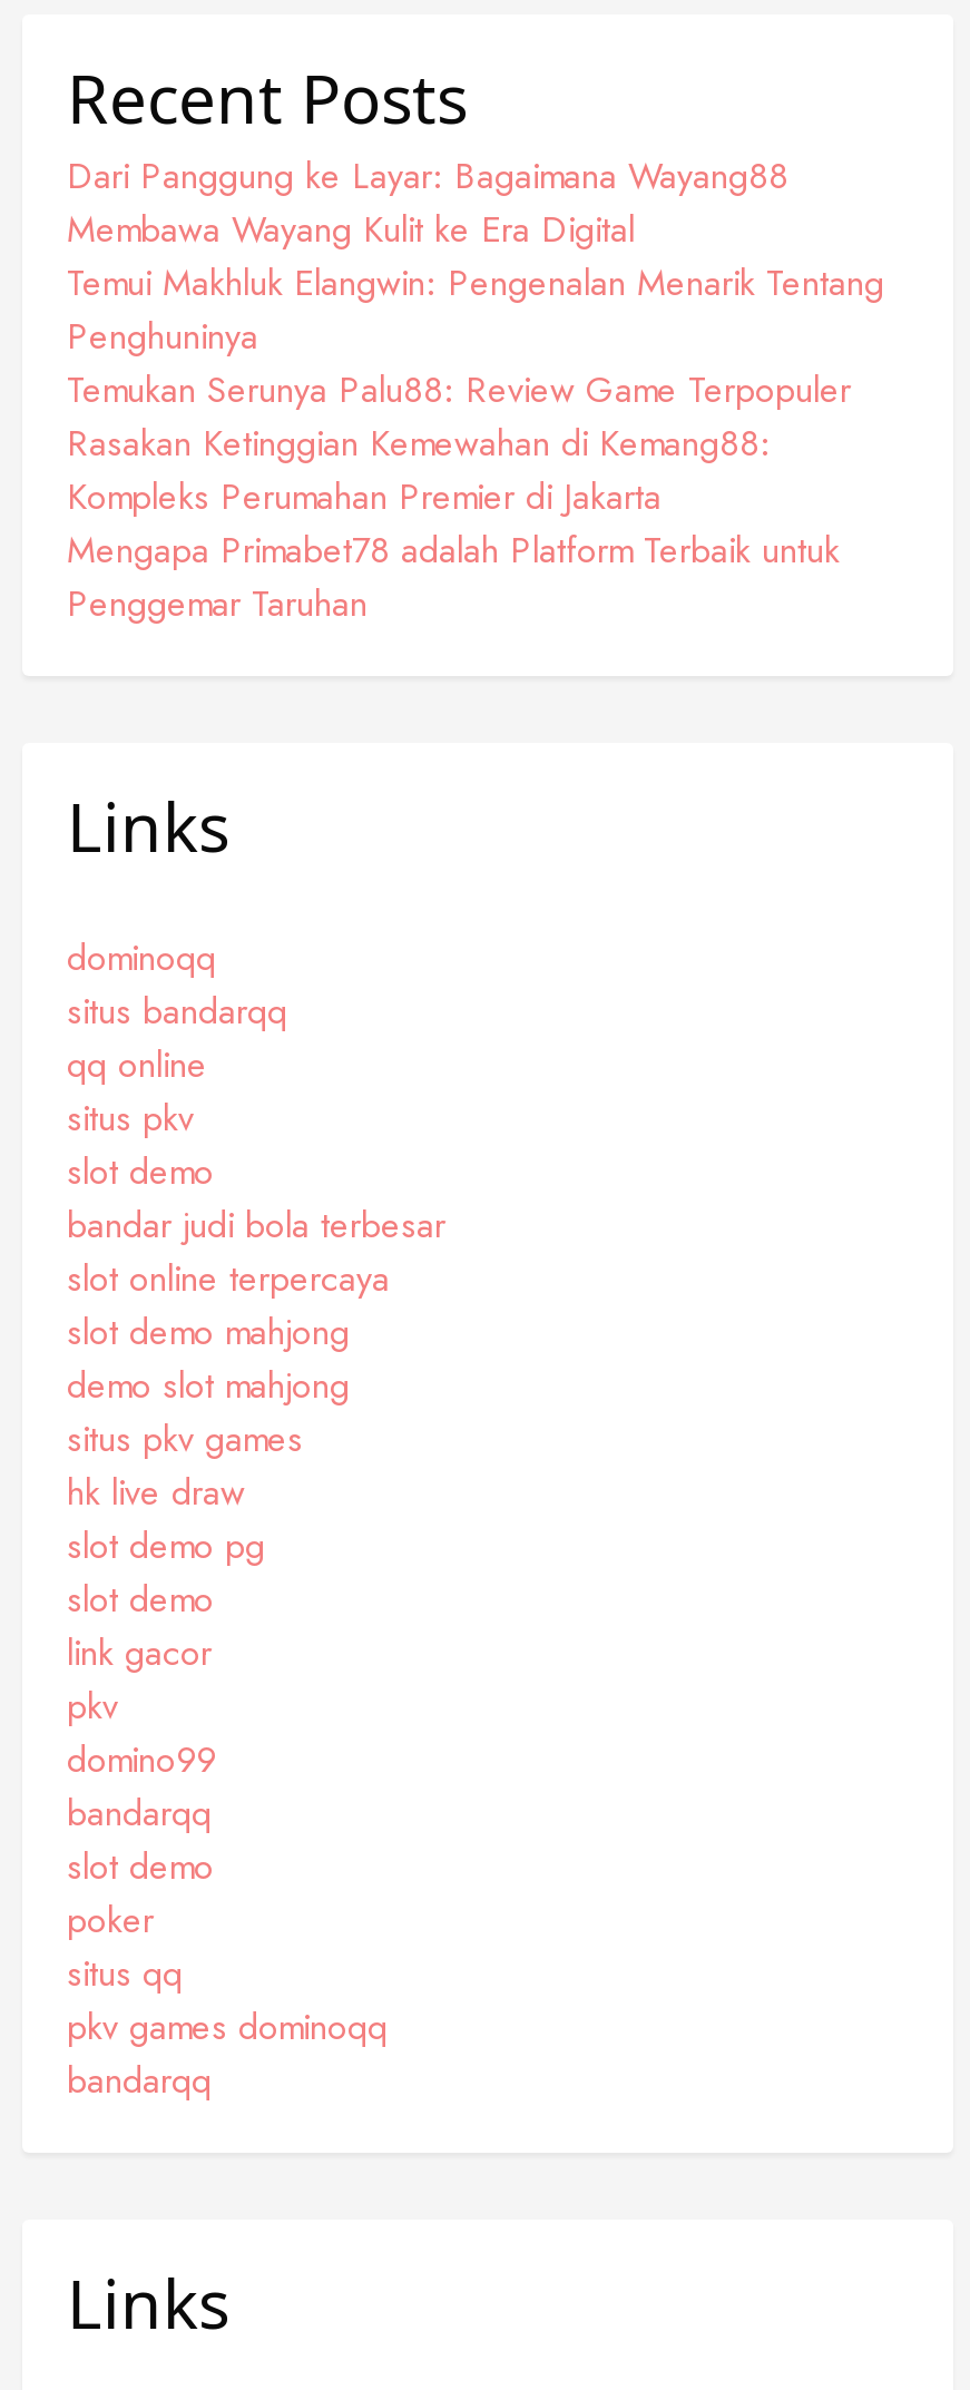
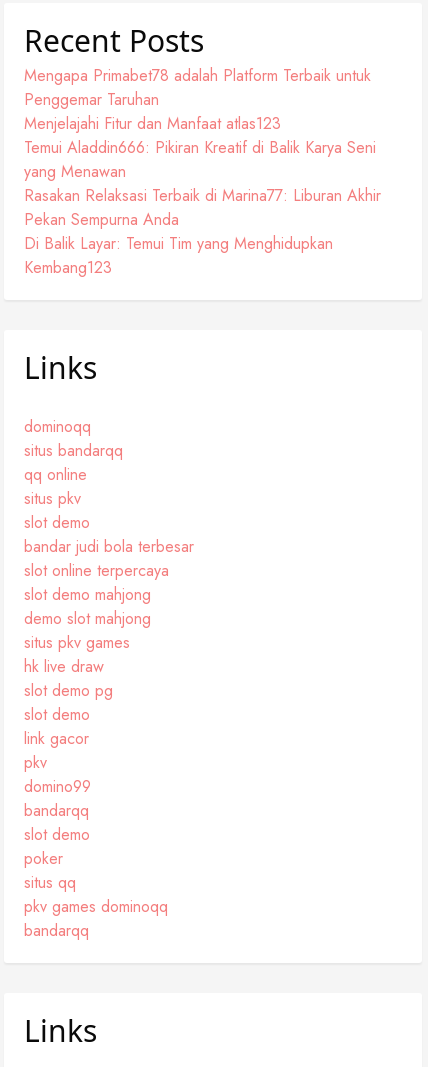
- Dari Panggung ke Layar: Bagaimana Wayang88
- Membawa Wayang Kulit ke Era Digital
- Temui Makhluk Elangwin: Pengenalan Menarik Tentang
- Penghuninya
- Temukan Serunya Palu88: Review Game Terpopuler
- Rasakan Ketinggian Kemewahan di Kemang88:
- Kompleks Perumahan Premier di Jakarta

moved up: Mengapa Primabet78 adalah Platform Terbaik untuk | Penggemar Taruhan

+ Menjelajahi Fitur dan Manfaat atlas123
+ Temui Aladdin666: Pikiran Kreatif di Balik Karya Seni
+ yang Menawan
+ Rasakan Relaksasi Terbaik di Marina77: Liburan Akhir
+ Pekan Sempurna Anda
+ Di Balik Layar: Temui Tim yang Menghidupkan
+ Kembang123
